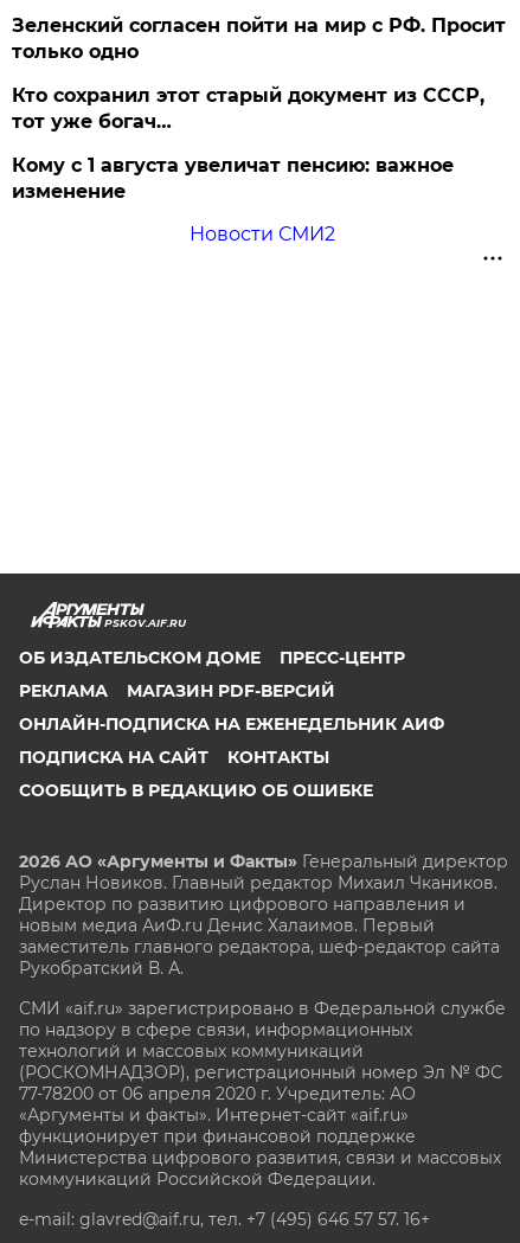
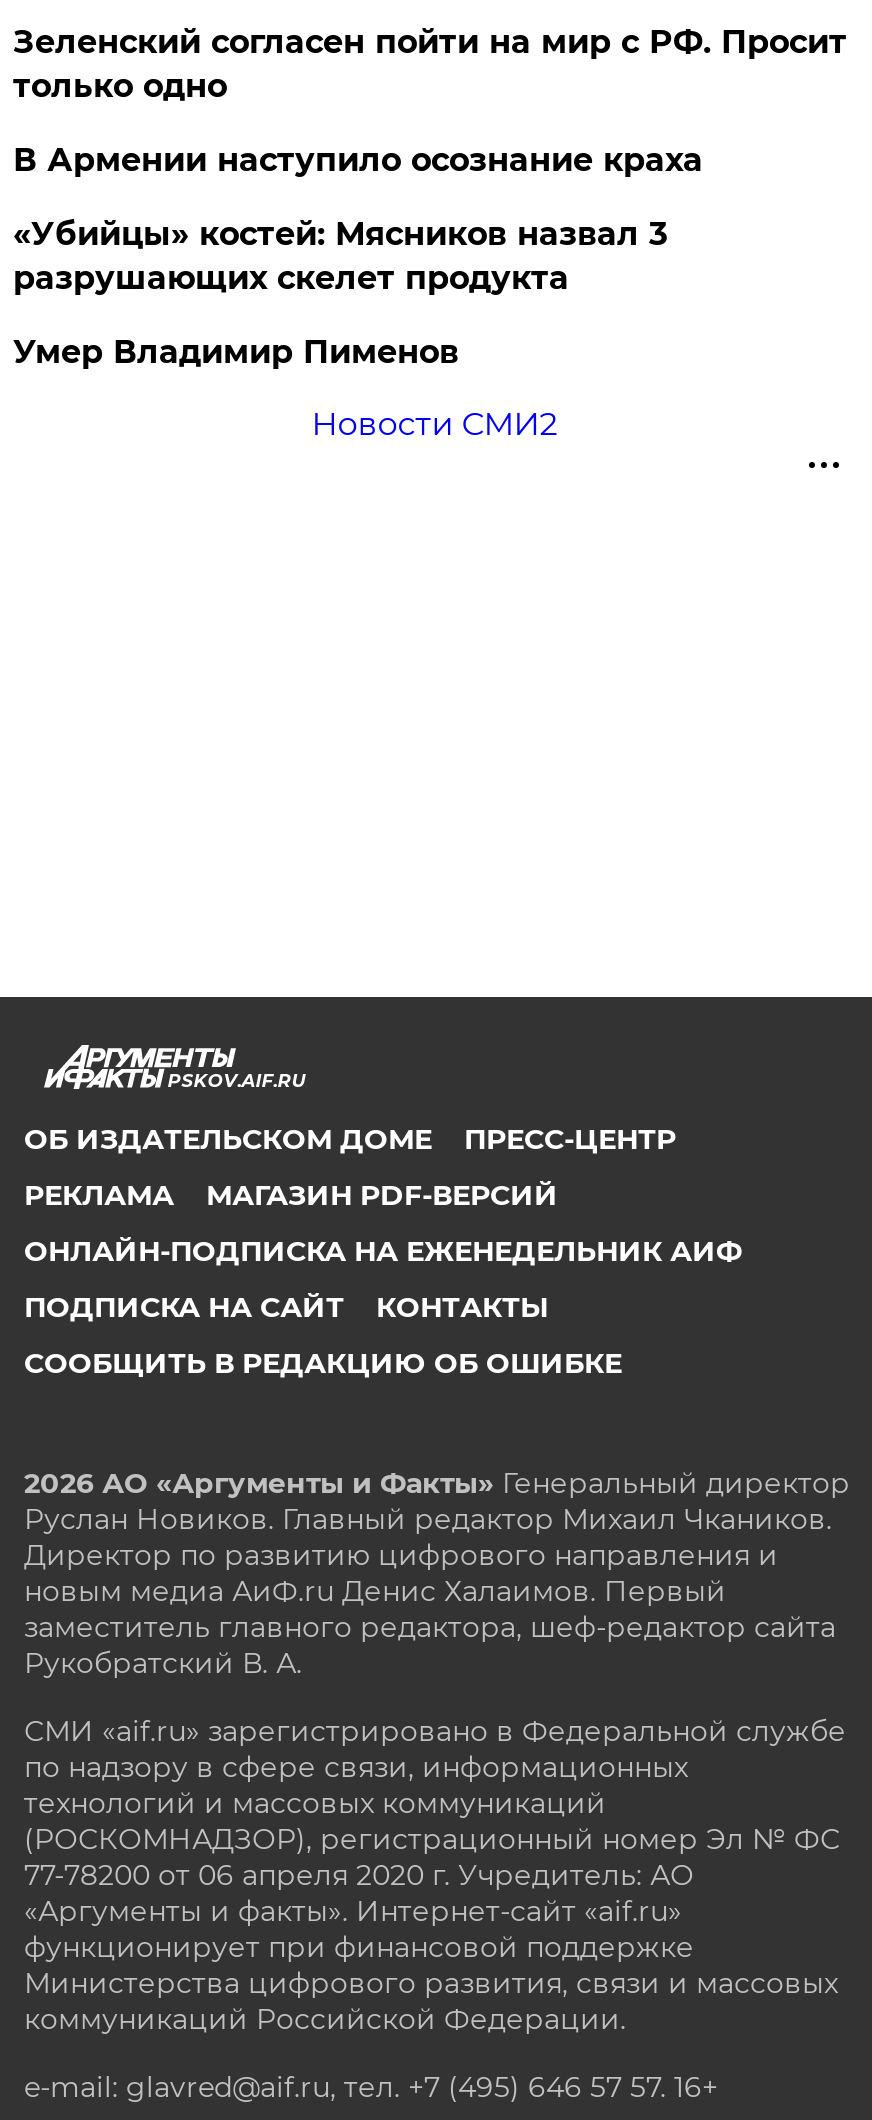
- Кто сохранил этот старый документ из СССР,
- тот уже богач…
- Кому с 1 августа увеличат пенсию: важное
- изменение
+ В Армении наступило осознание краха
+ «Убийцы» костей: Мясников назвал 3
+ разрушающих скелет продукта
+ Умер Владимир Пименов
